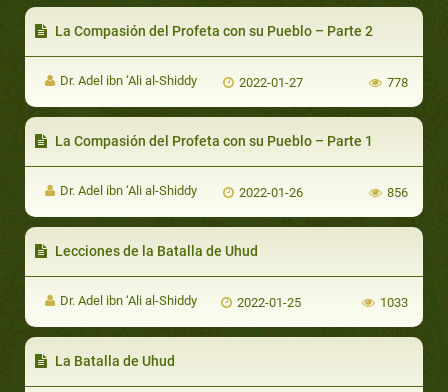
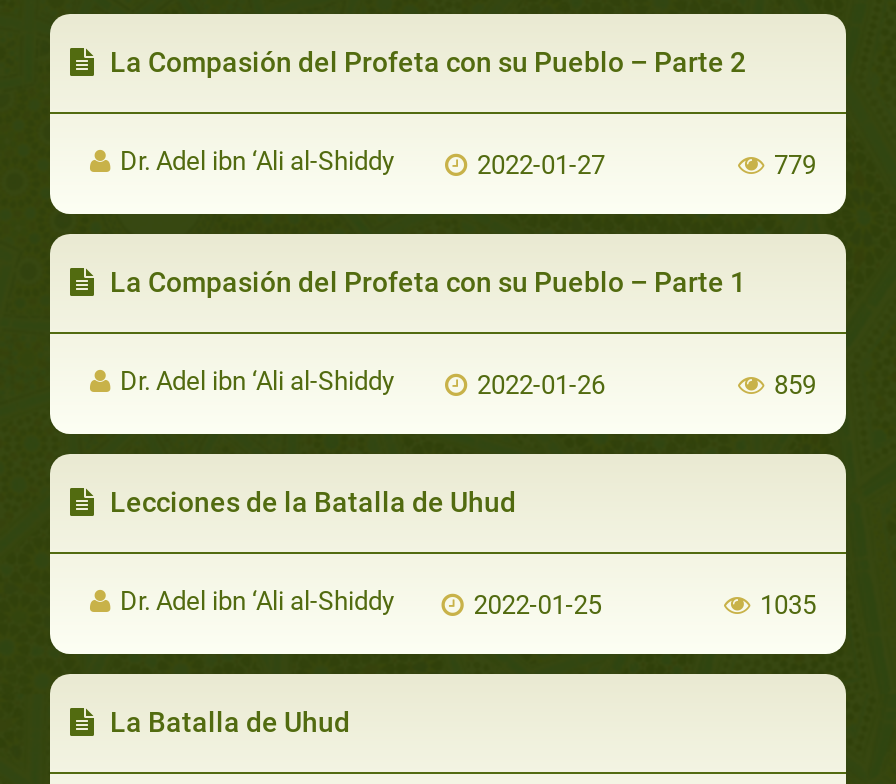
- 778
+ 779

- 856
+ 859

- 1033
+ 1035
